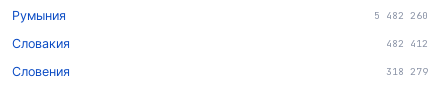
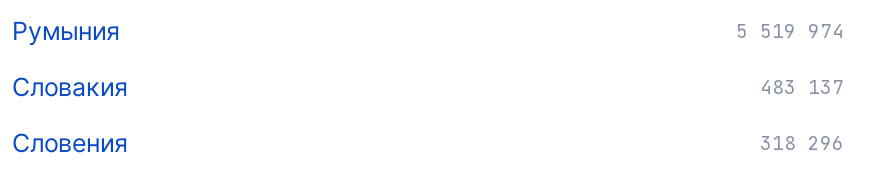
- 5 482 260
+ 5 519 974

- 482 412
+ 483 137

- 318 279
+ 318 296
